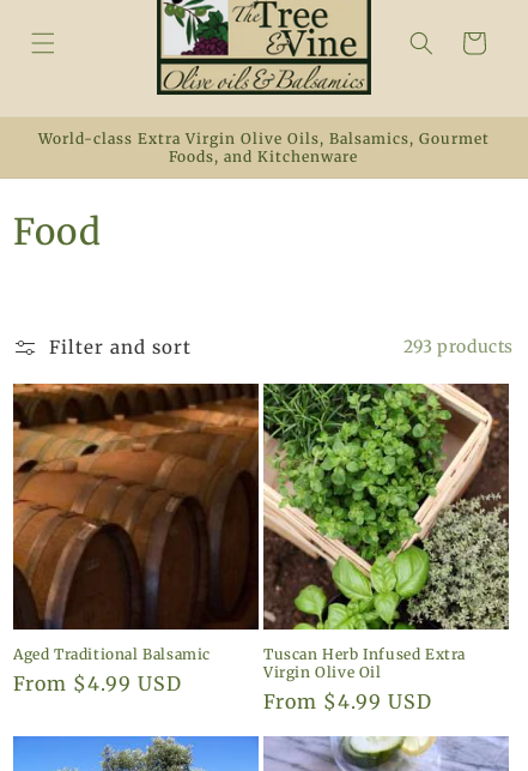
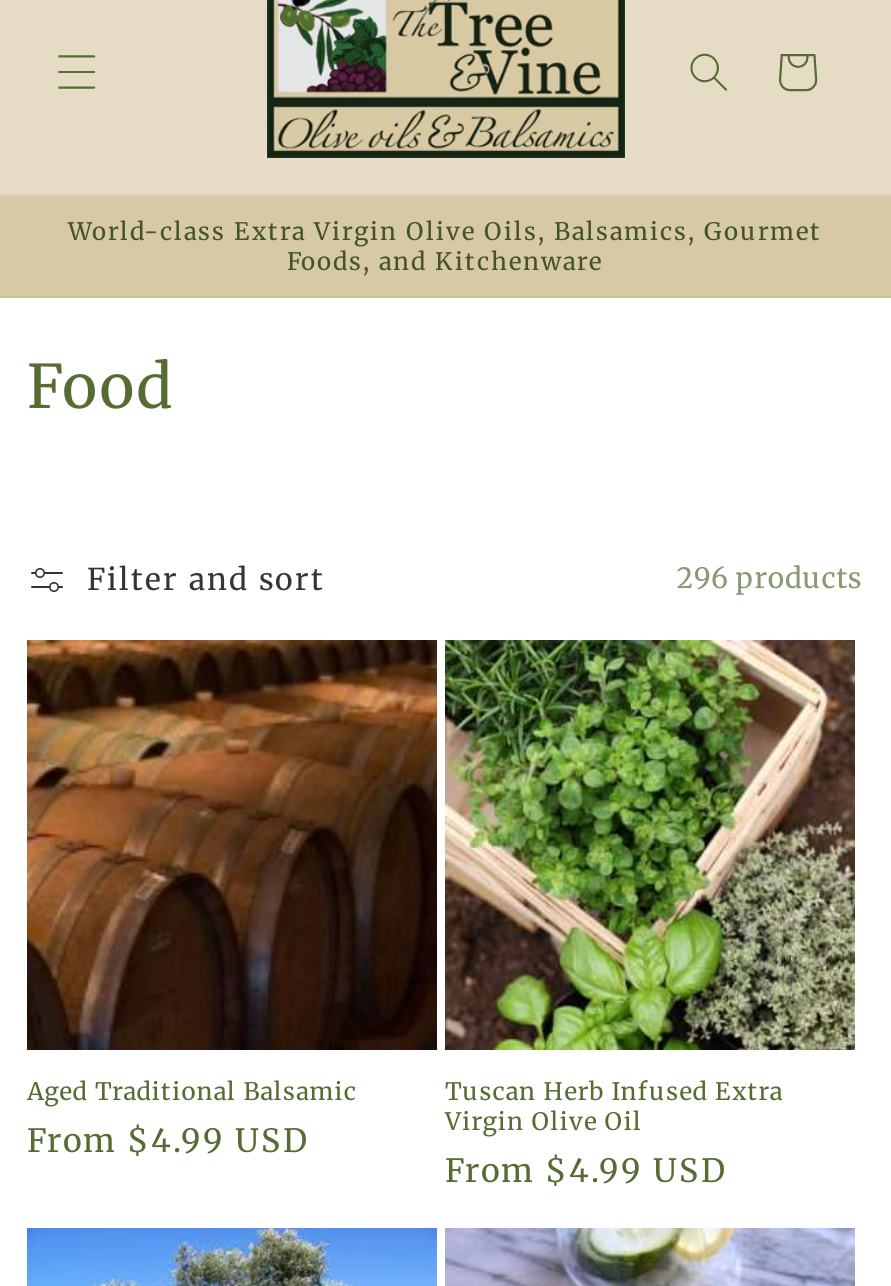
- 293 products
+ 296 products
